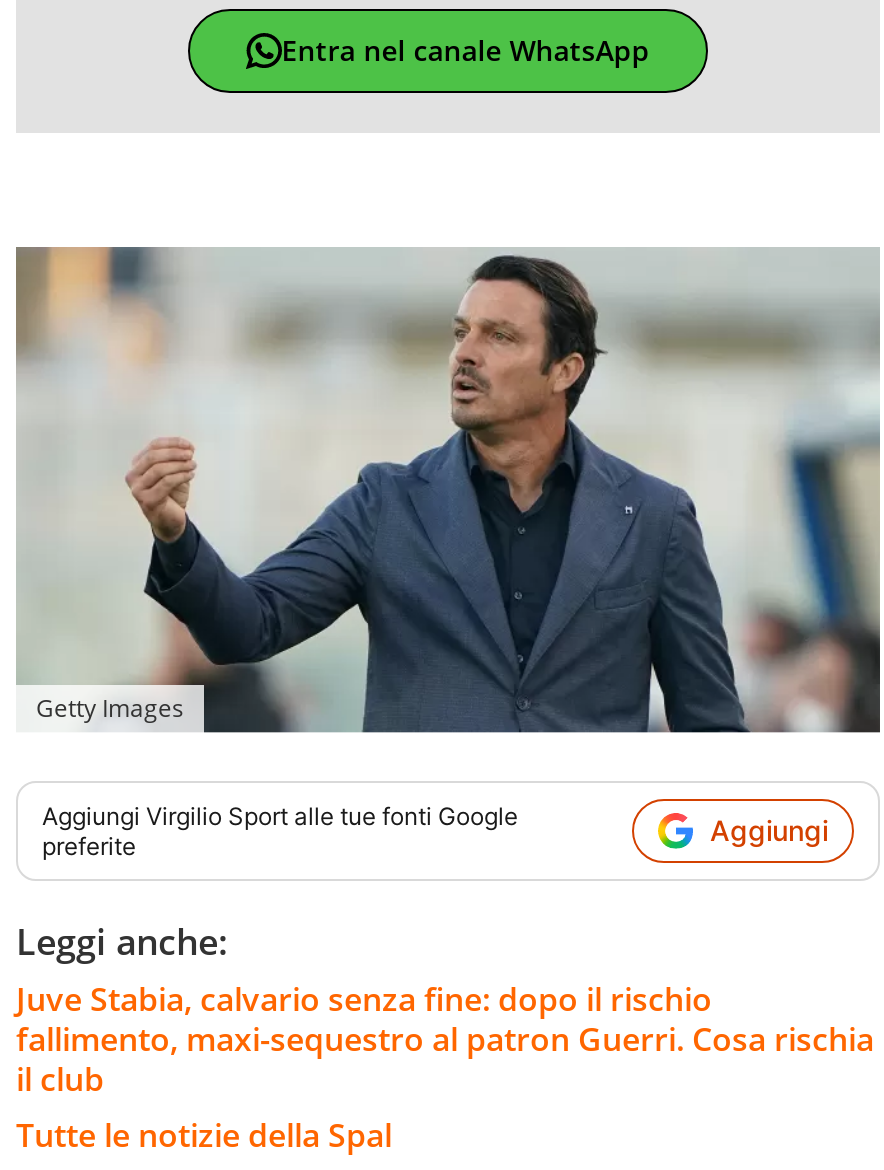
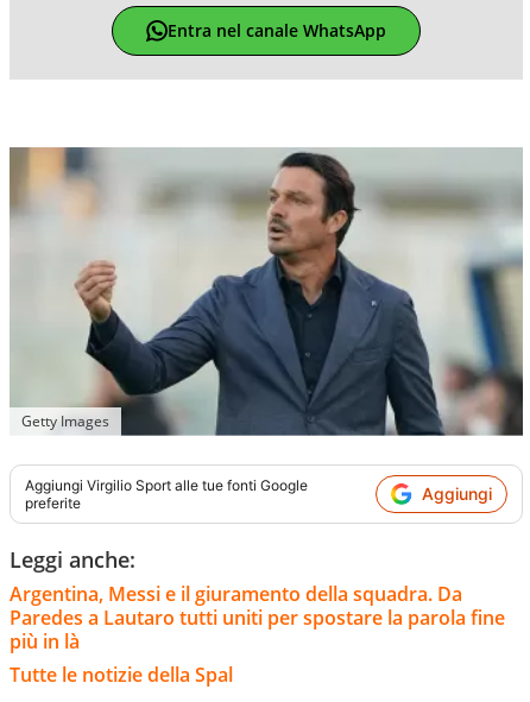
- Juve Stabia, calvario senza fine: dopo il rischio
- fallimento, maxi-sequestro al patron Guerri. Cosa rischia
- il club
+ Argentina, Messi e il giuramento della squadra. Da
+ Paredes a Lautaro tutti uniti per spostare la parola fine
+ più in là
